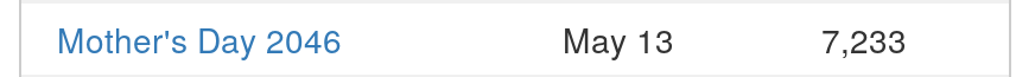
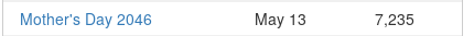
- 7,233
+ 7,235
